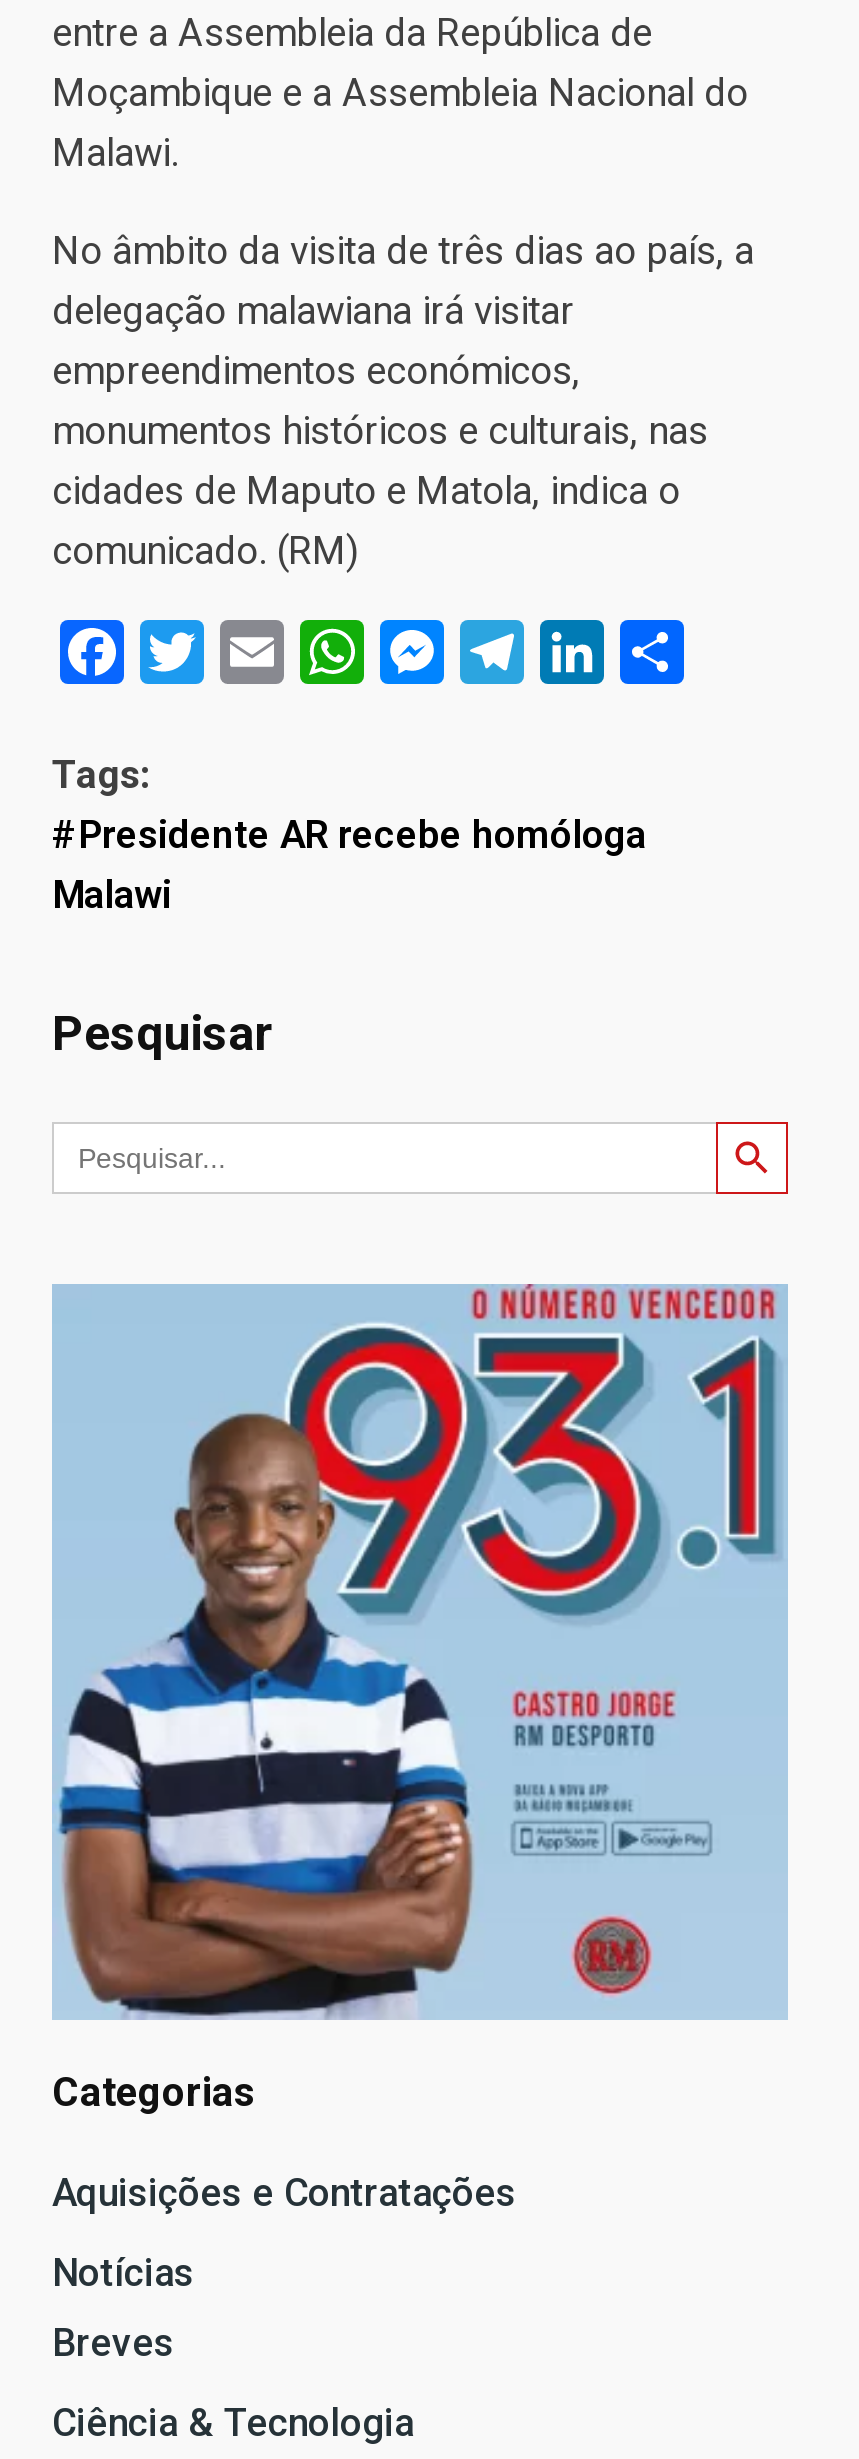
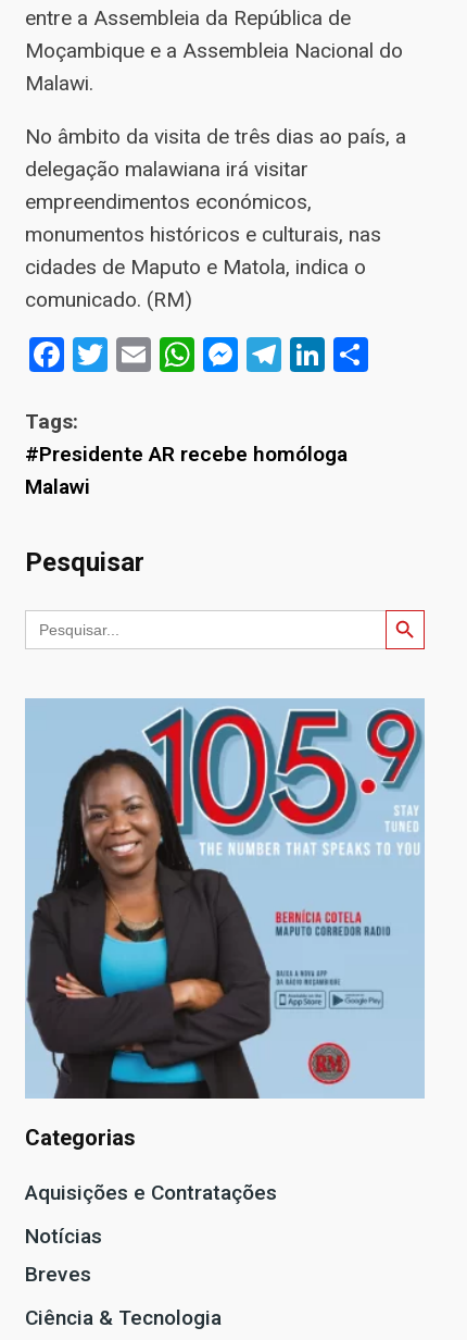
- [image]
+ [image]
